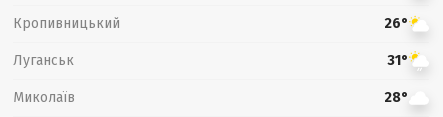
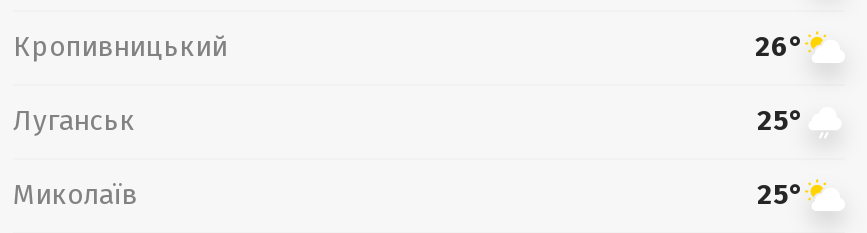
- 31°
+ 25°

- 28°
+ 25°
